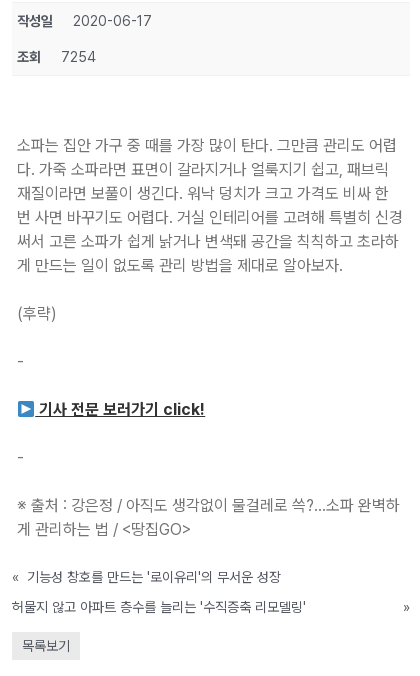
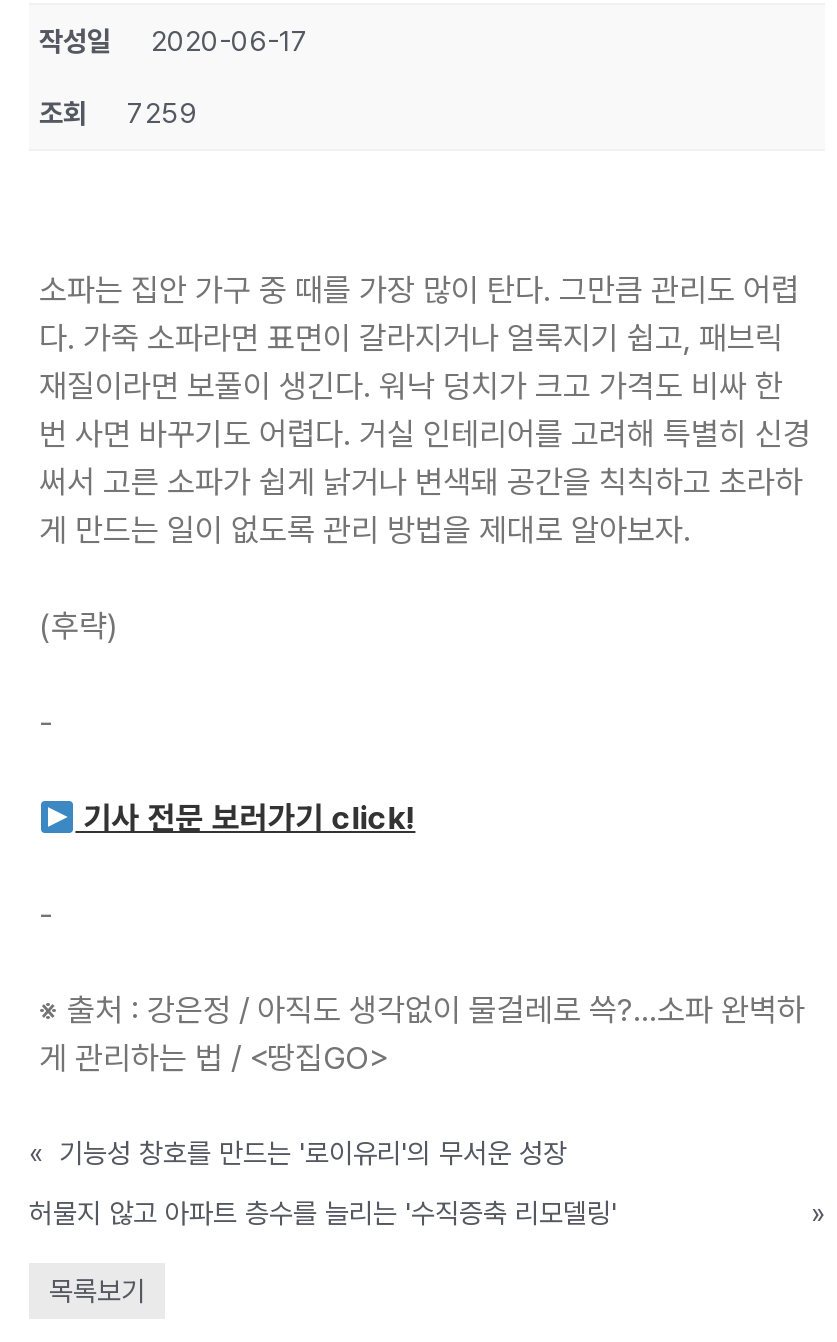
- 조회 7254
+ 조회 7259
